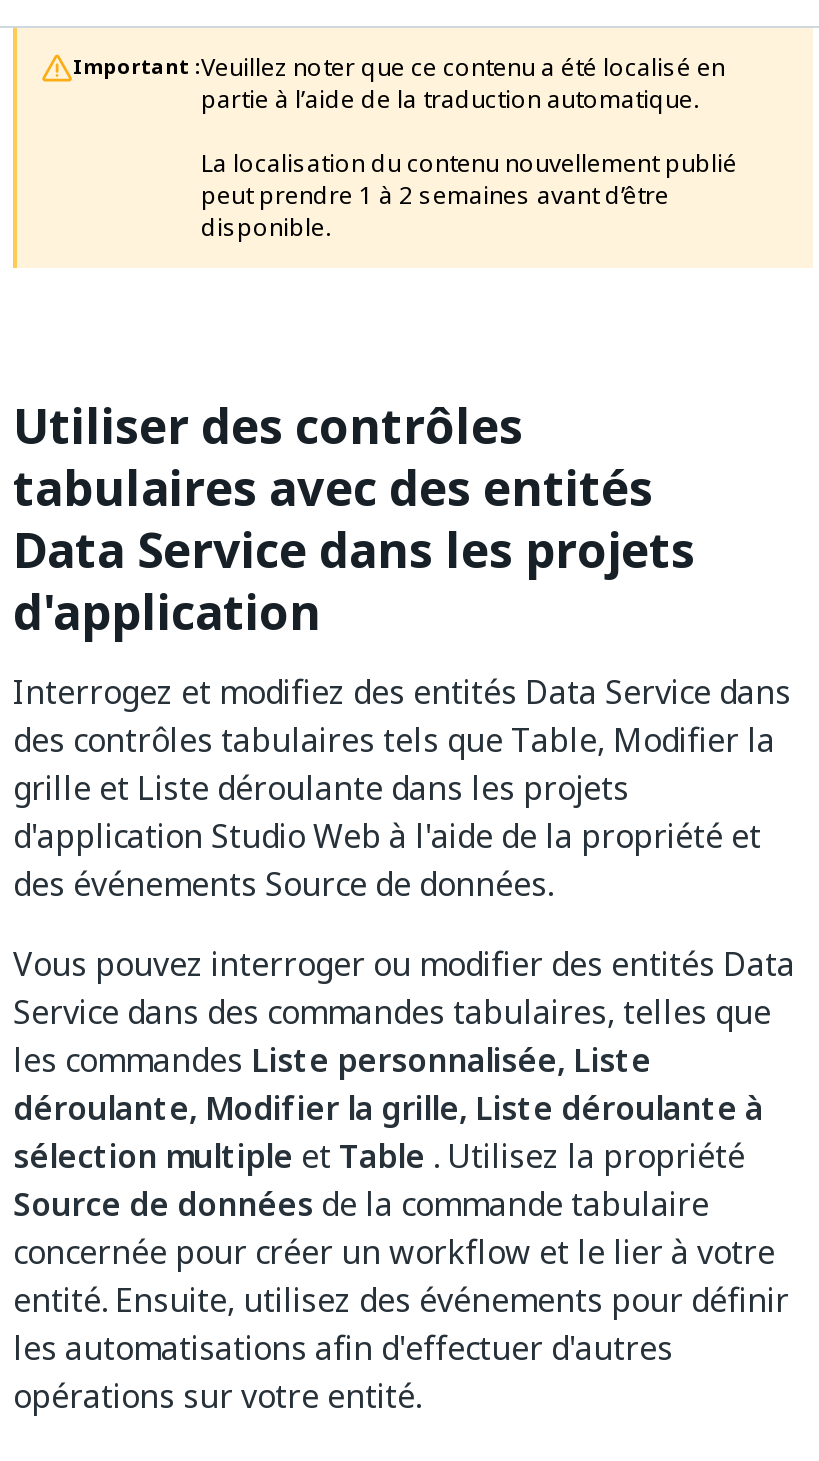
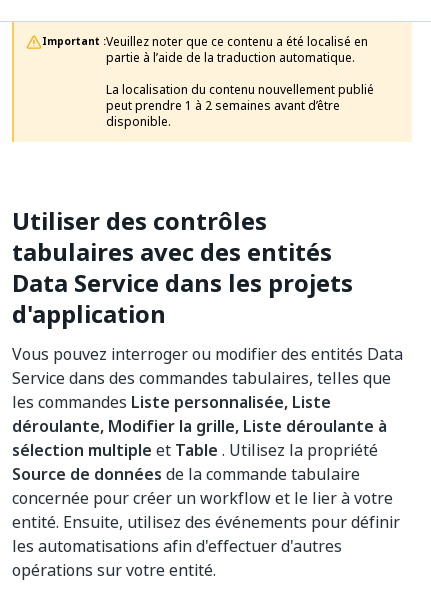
- Interrogez et modifiez des entités Data Service dans
- des contrôles tabulaires tels que Table, Modifier la
- grille et Liste déroulante dans les projets
- d'application Studio Web à l'aide de la propriété et
- des événements Source de données.
